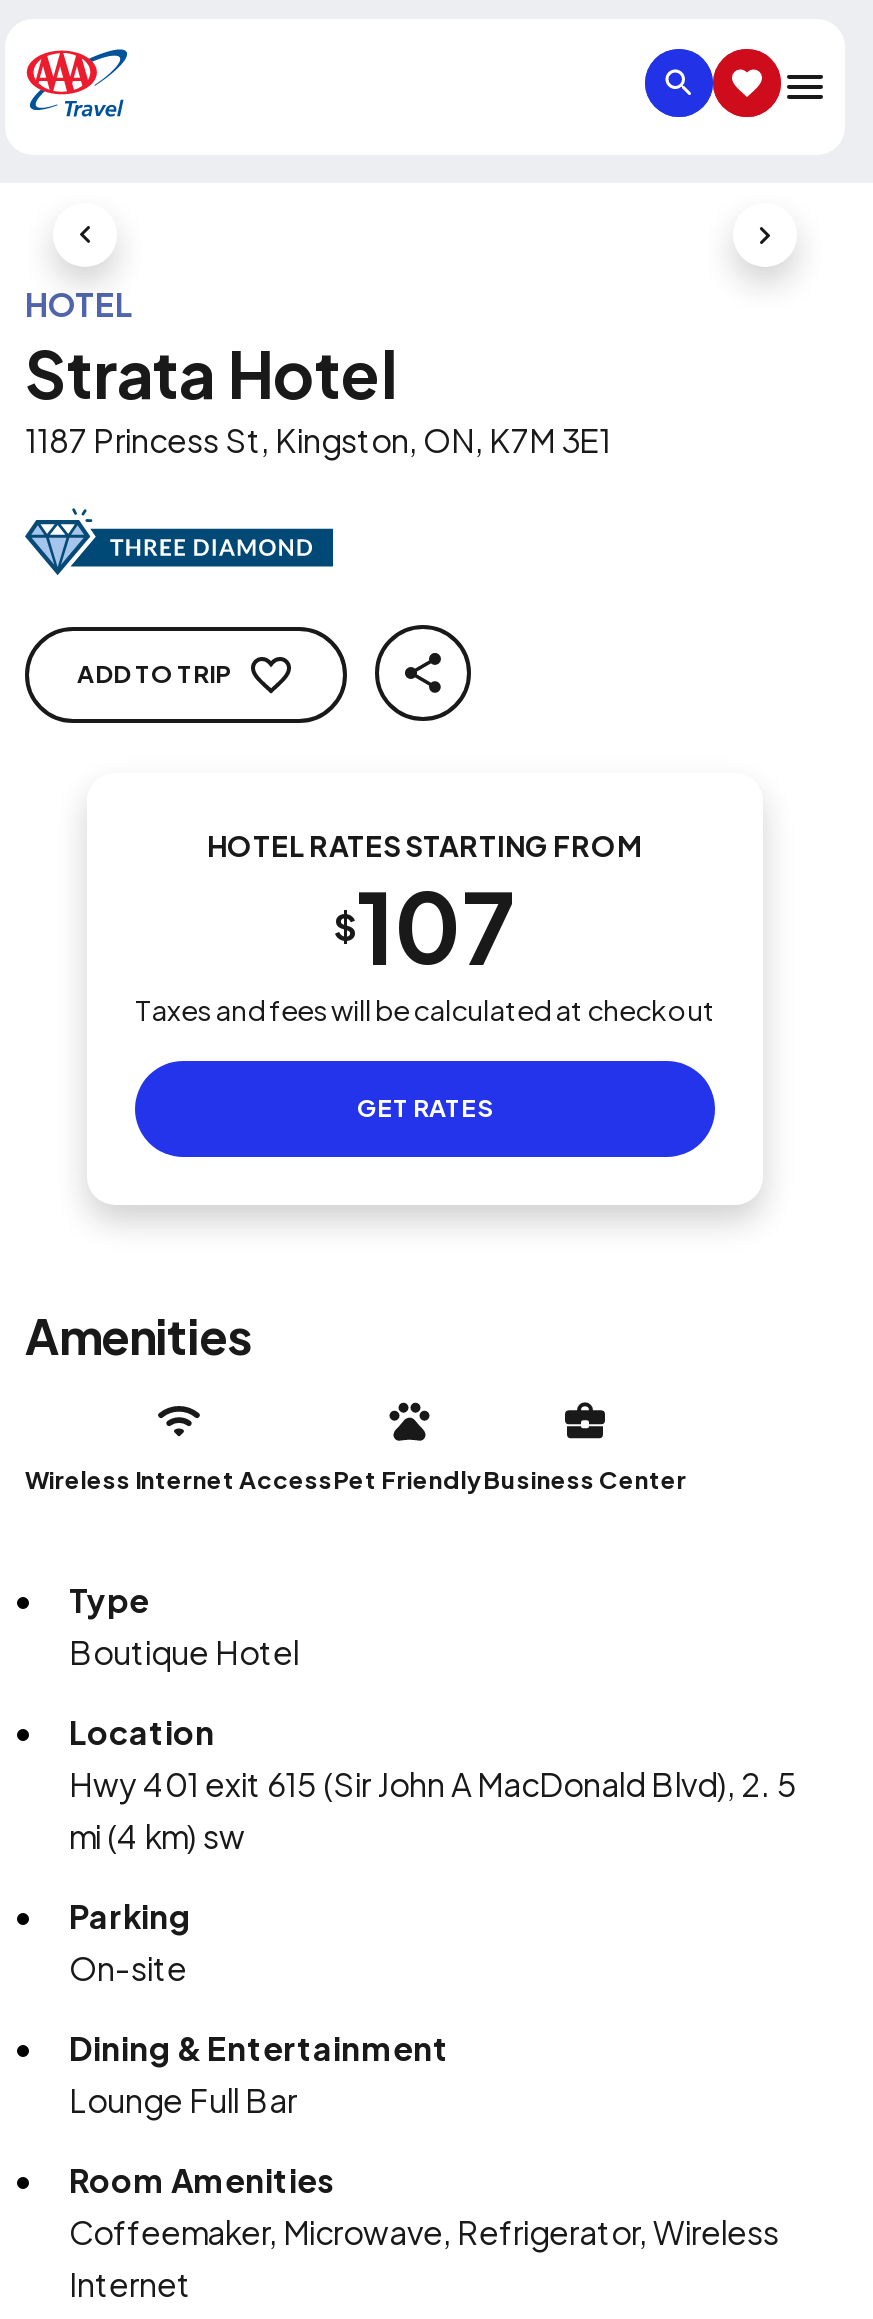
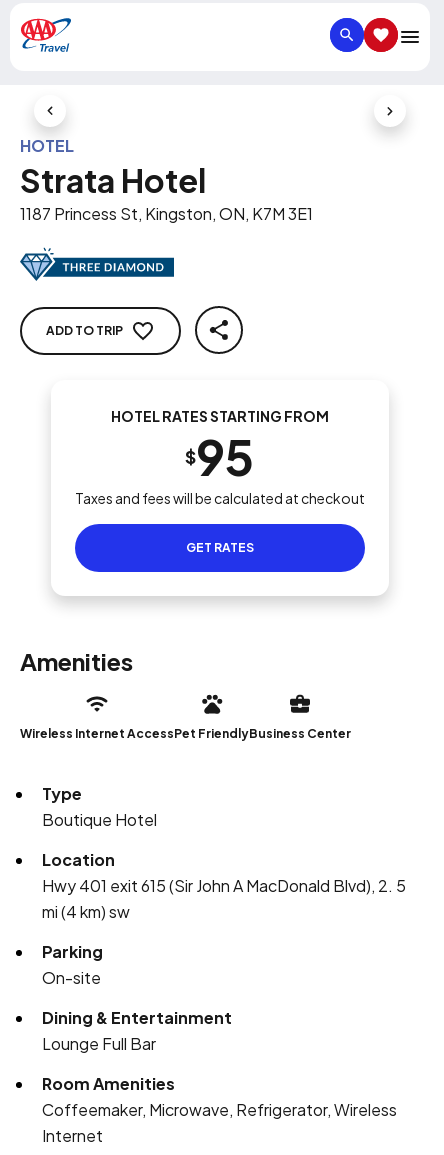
- $107
+ $95
